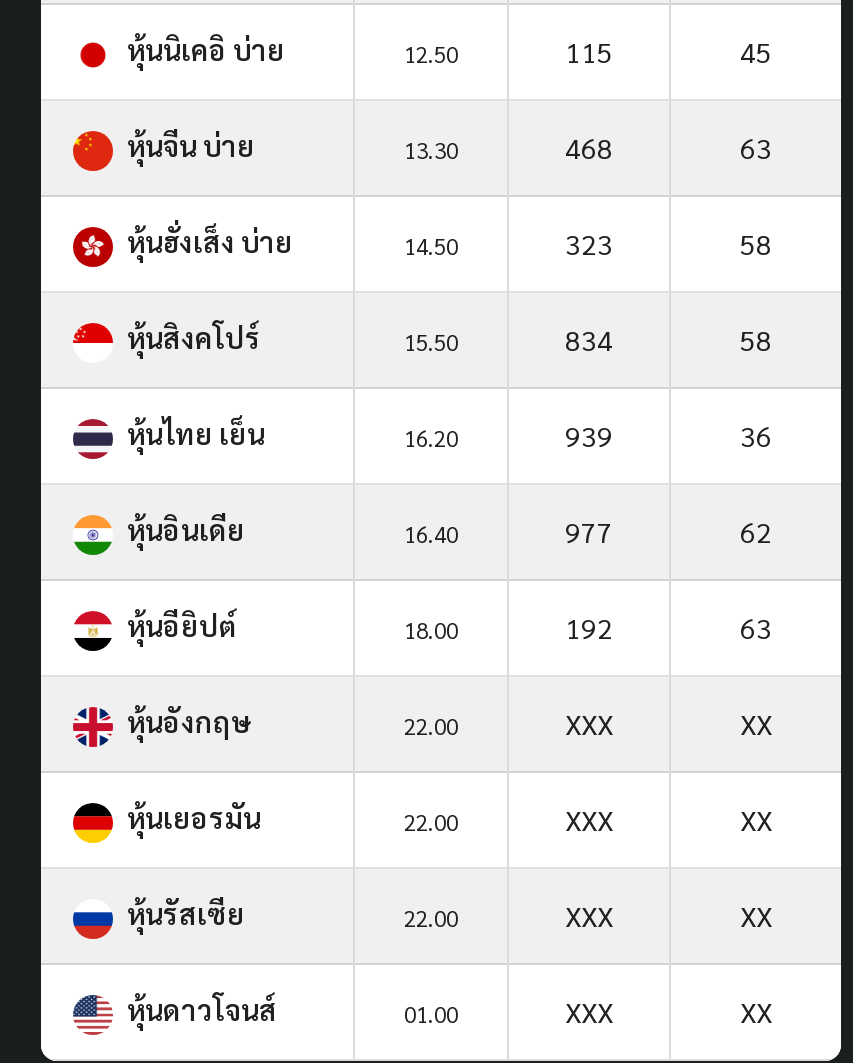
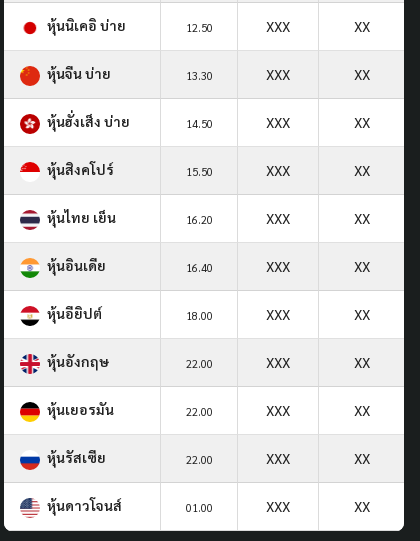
- 115
- 45
+ XXX
+ XX

- 468
- 63
+ XXX
+ XX

- 323
- 58
+ XXX
+ XX

- 834
- 58
+ XXX
+ XX

- 939
- 36
+ XXX
+ XX

- 977
- 62
+ XXX
+ XX

- 192
- 63
+ XXX
+ XX
